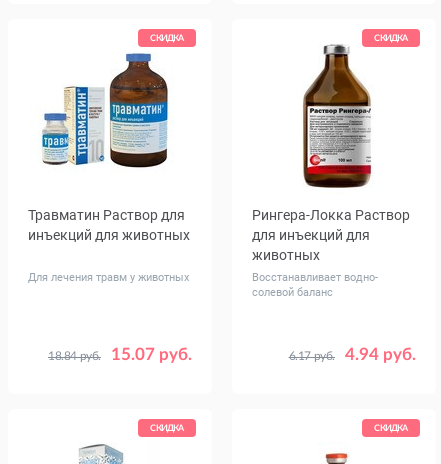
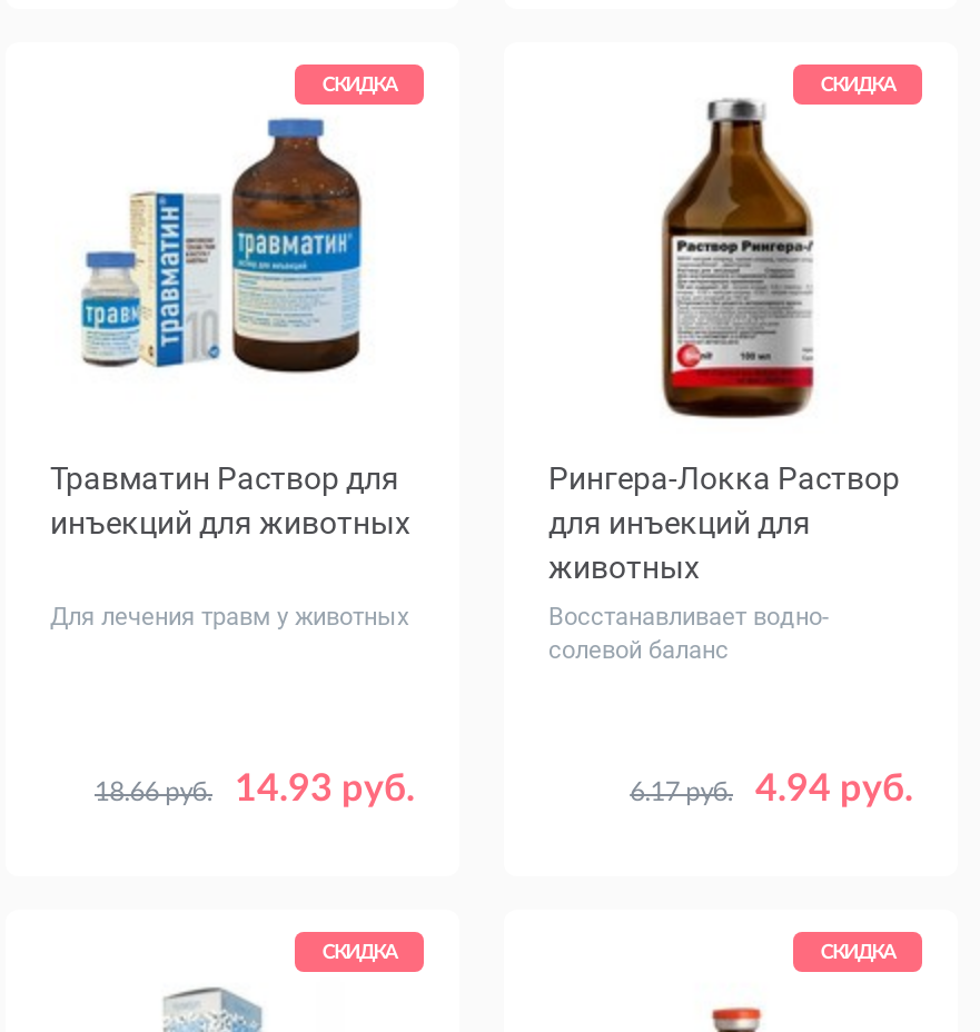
- 18.84 руб.
+ 18.66 руб.

- 15.07 руб.
+ 14.93 руб.
